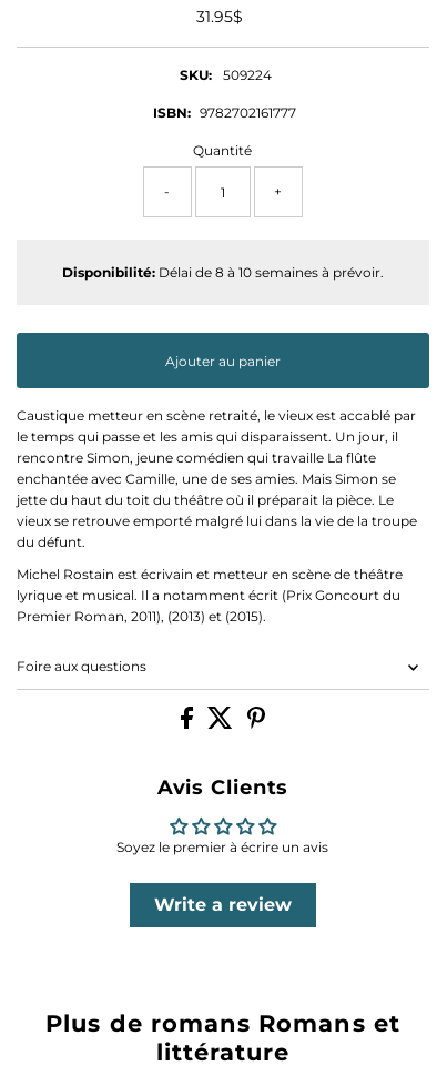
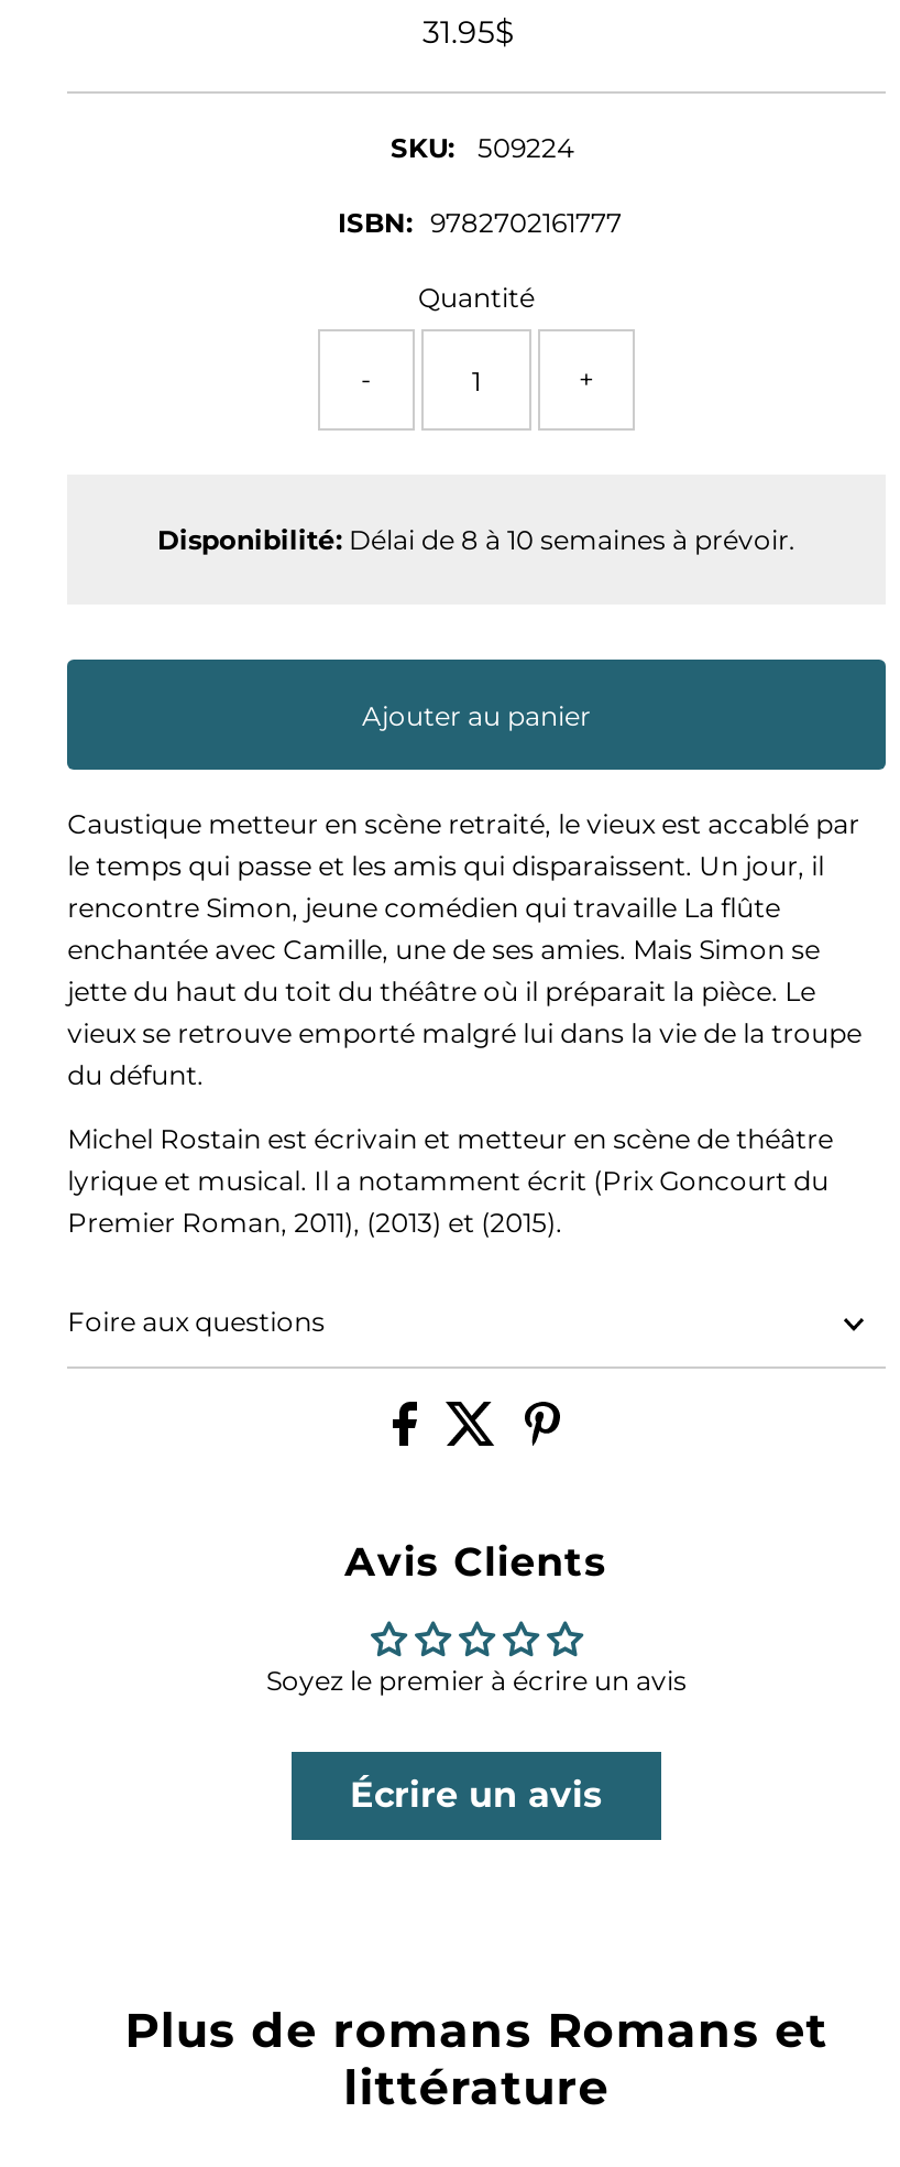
- Write a review
+ Écrire un avis
